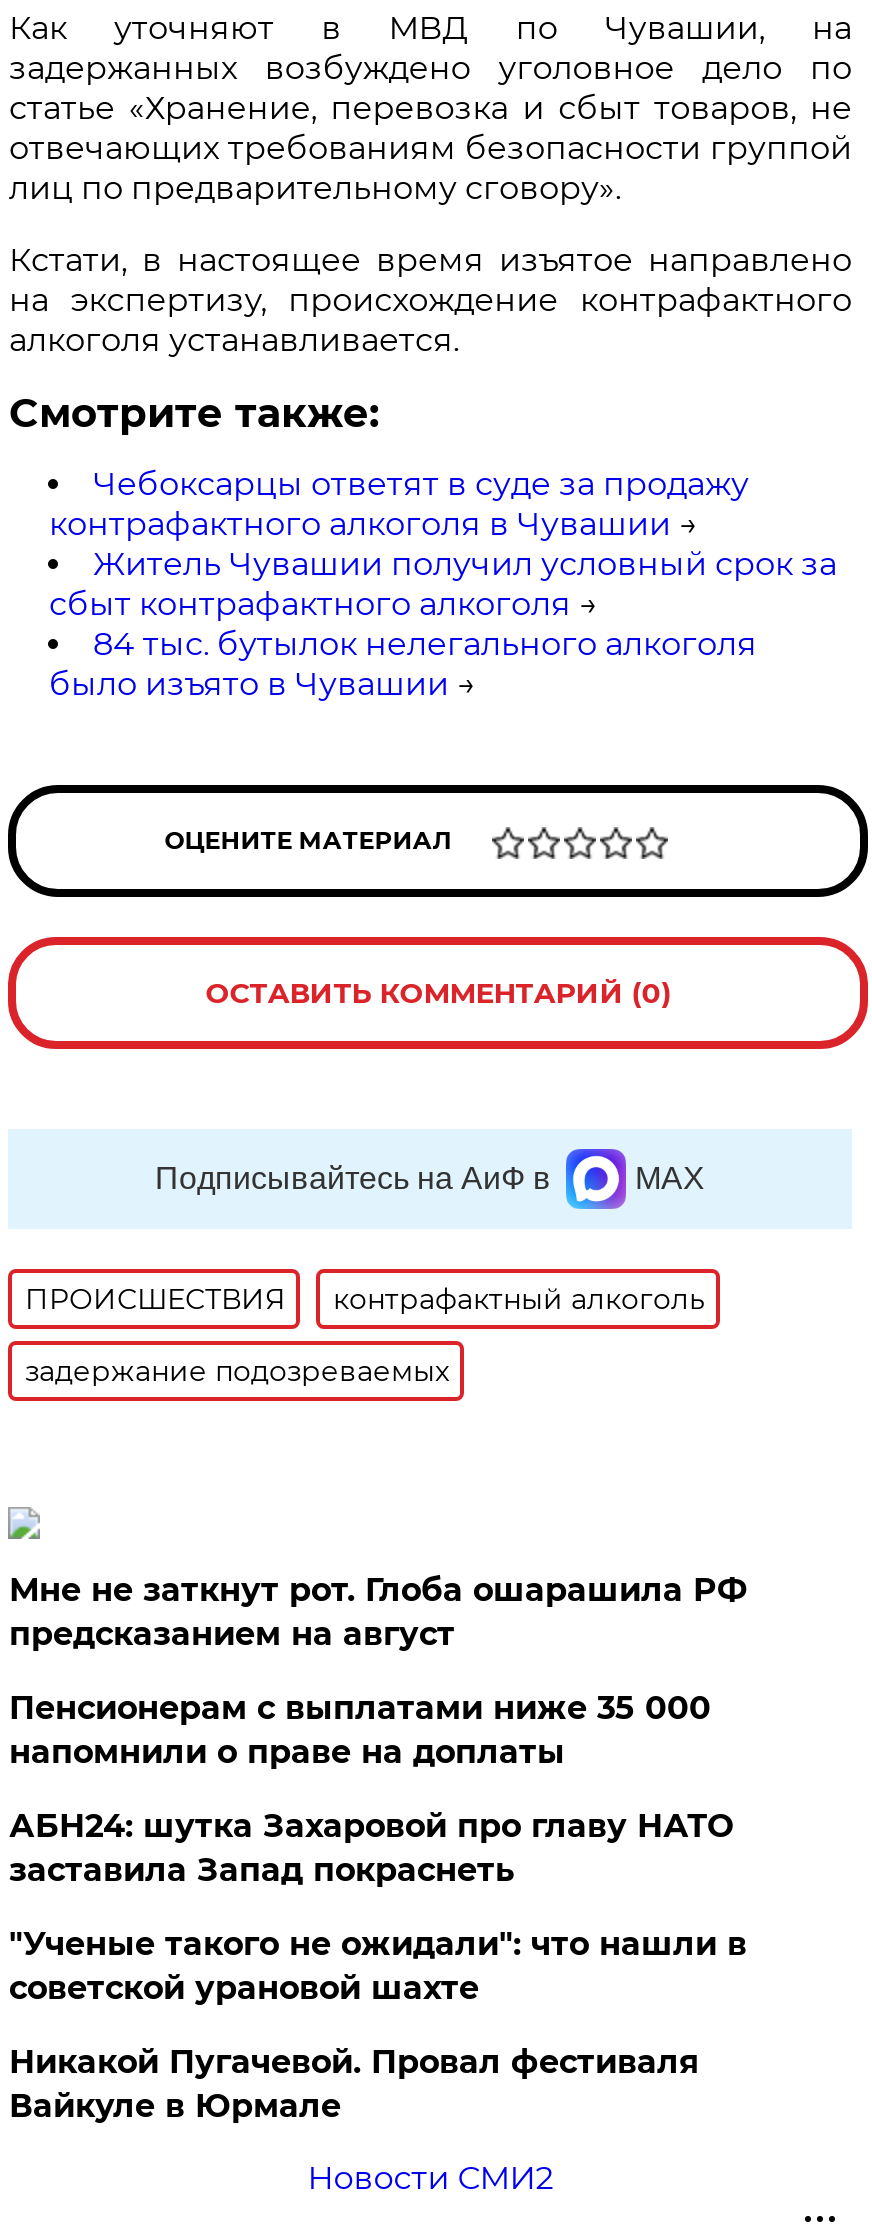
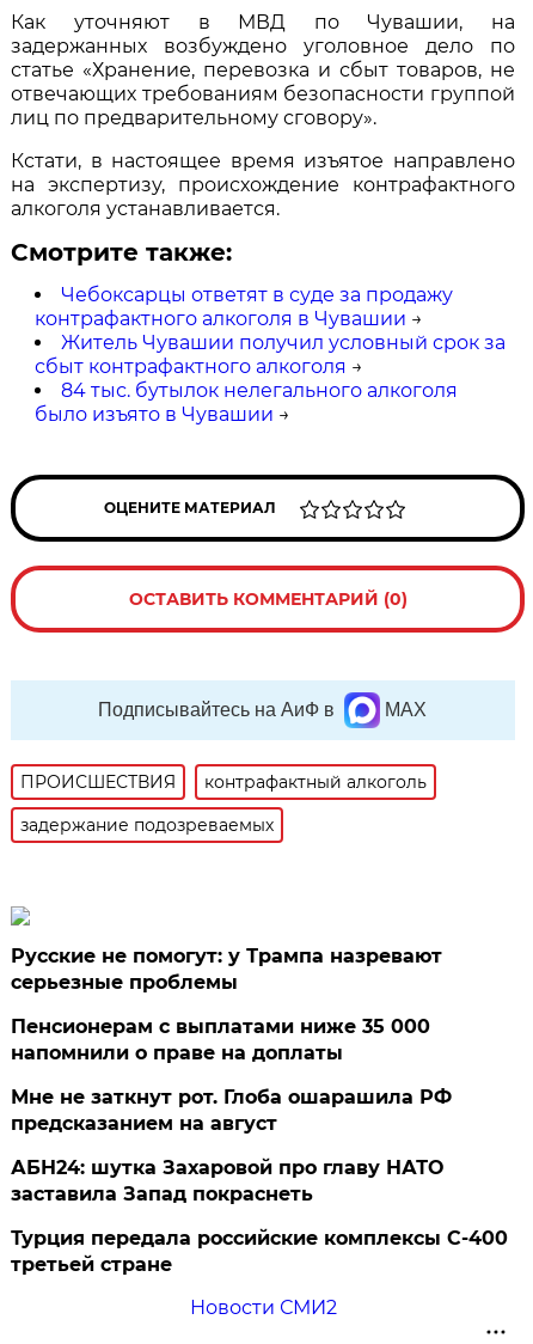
+ Русские не помогут: у Трампа назревают
+ серьезные проблемы

moved down: Мне не заткнут рот. Глоба ошарашила РФ | предсказанием на август

moved down: АБН24: шутка Захаровой про главу НАТО | заставила Запад покраснеть

- "Ученые такого не ожидали": что нашли в
- советской урановой шахте
- Никакой Пугачевой. Провал фестиваля
- Вайкуле в Юрмале
+ Турция передала российские комплексы С-400
+ третьей стране
